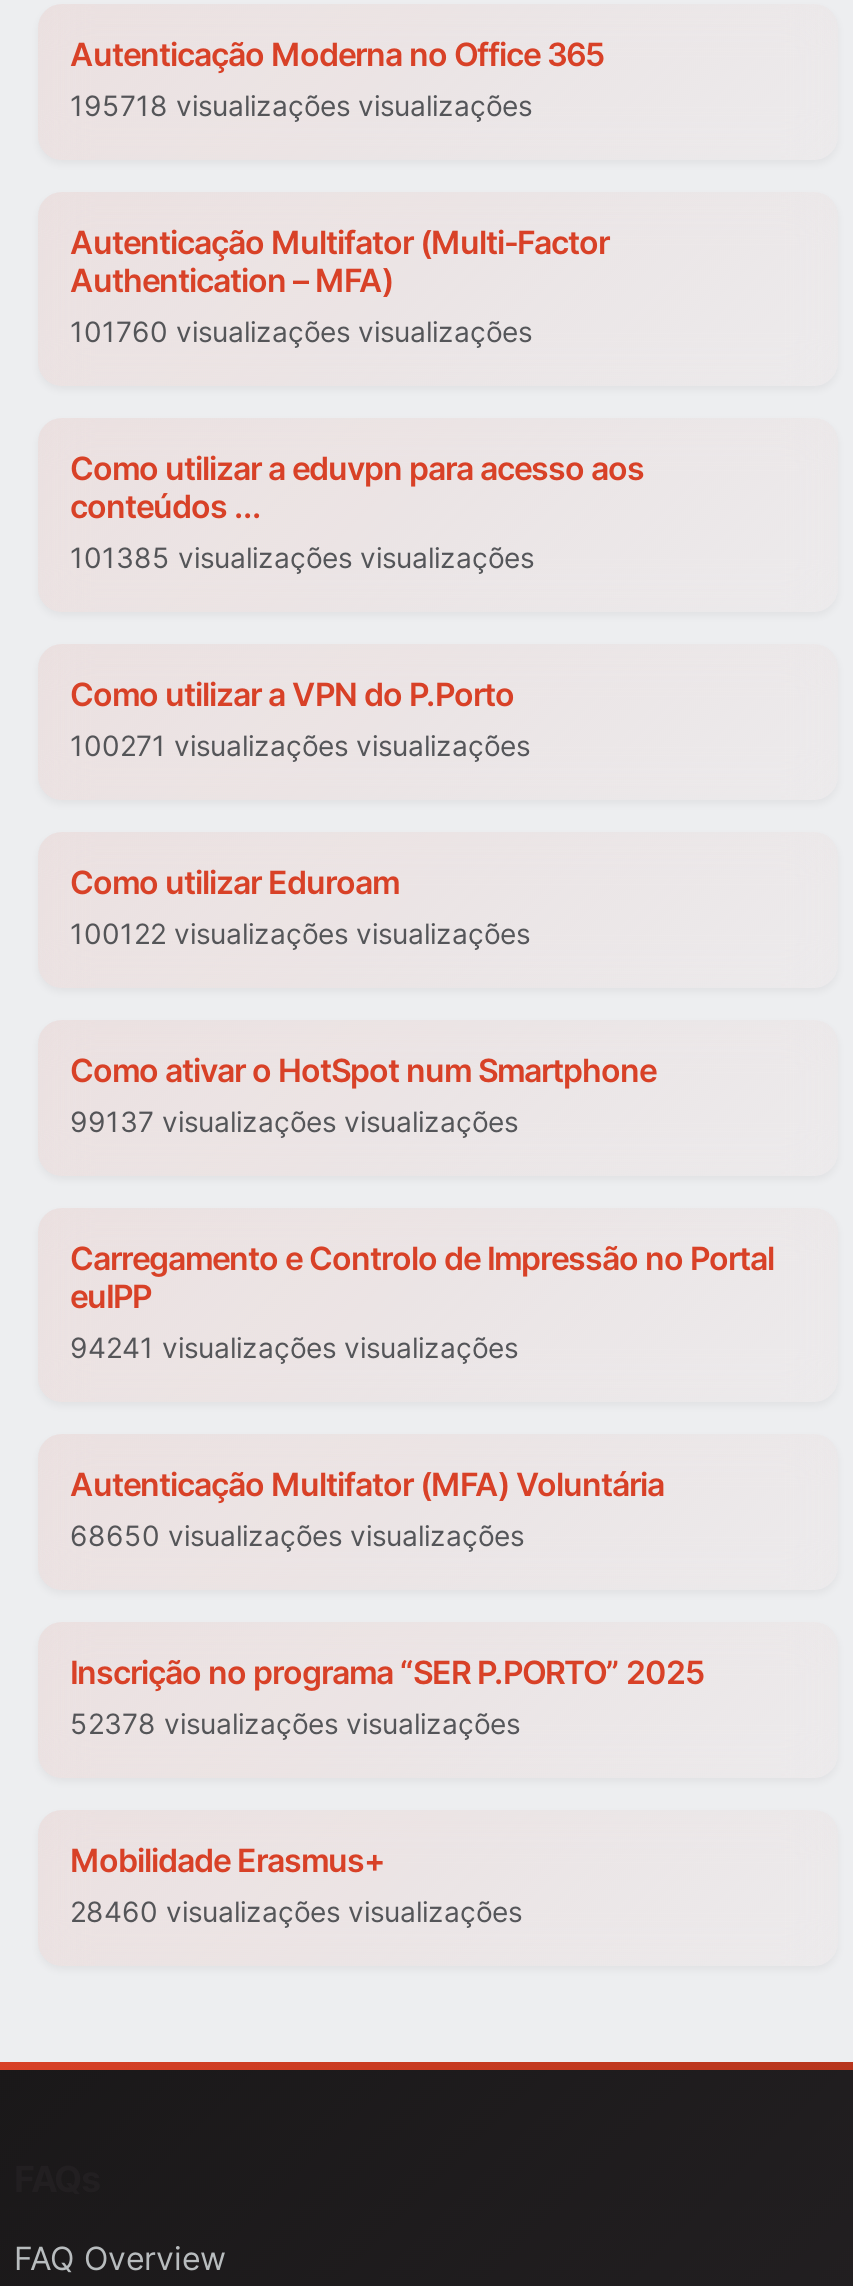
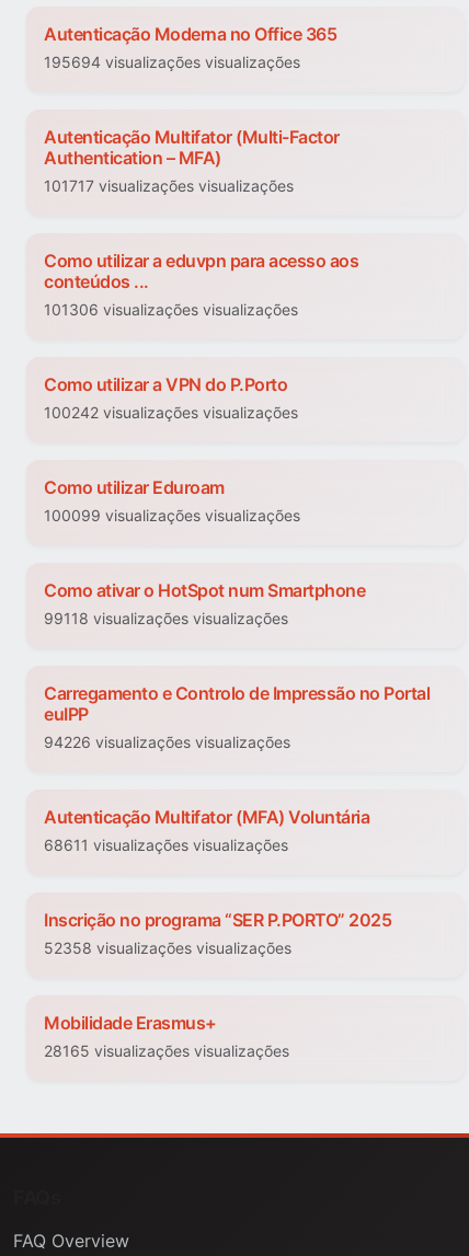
- 195718 visualizações visualizações
+ 195694 visualizações visualizações

- 101760 visualizações visualizações
+ 101717 visualizações visualizações

- 101385 visualizações visualizações
+ 101306 visualizações visualizações

- 100271 visualizações visualizações
+ 100242 visualizações visualizações

- 100122 visualizações visualizações
+ 100099 visualizações visualizações

- 99137 visualizações visualizações
+ 99118 visualizações visualizações

- 94241 visualizações visualizações
+ 94226 visualizações visualizações

- 68650 visualizações visualizações
+ 68611 visualizações visualizações

- 52378 visualizações visualizações
+ 52358 visualizações visualizações

- 28460 visualizações visualizações
+ 28165 visualizações visualizações
